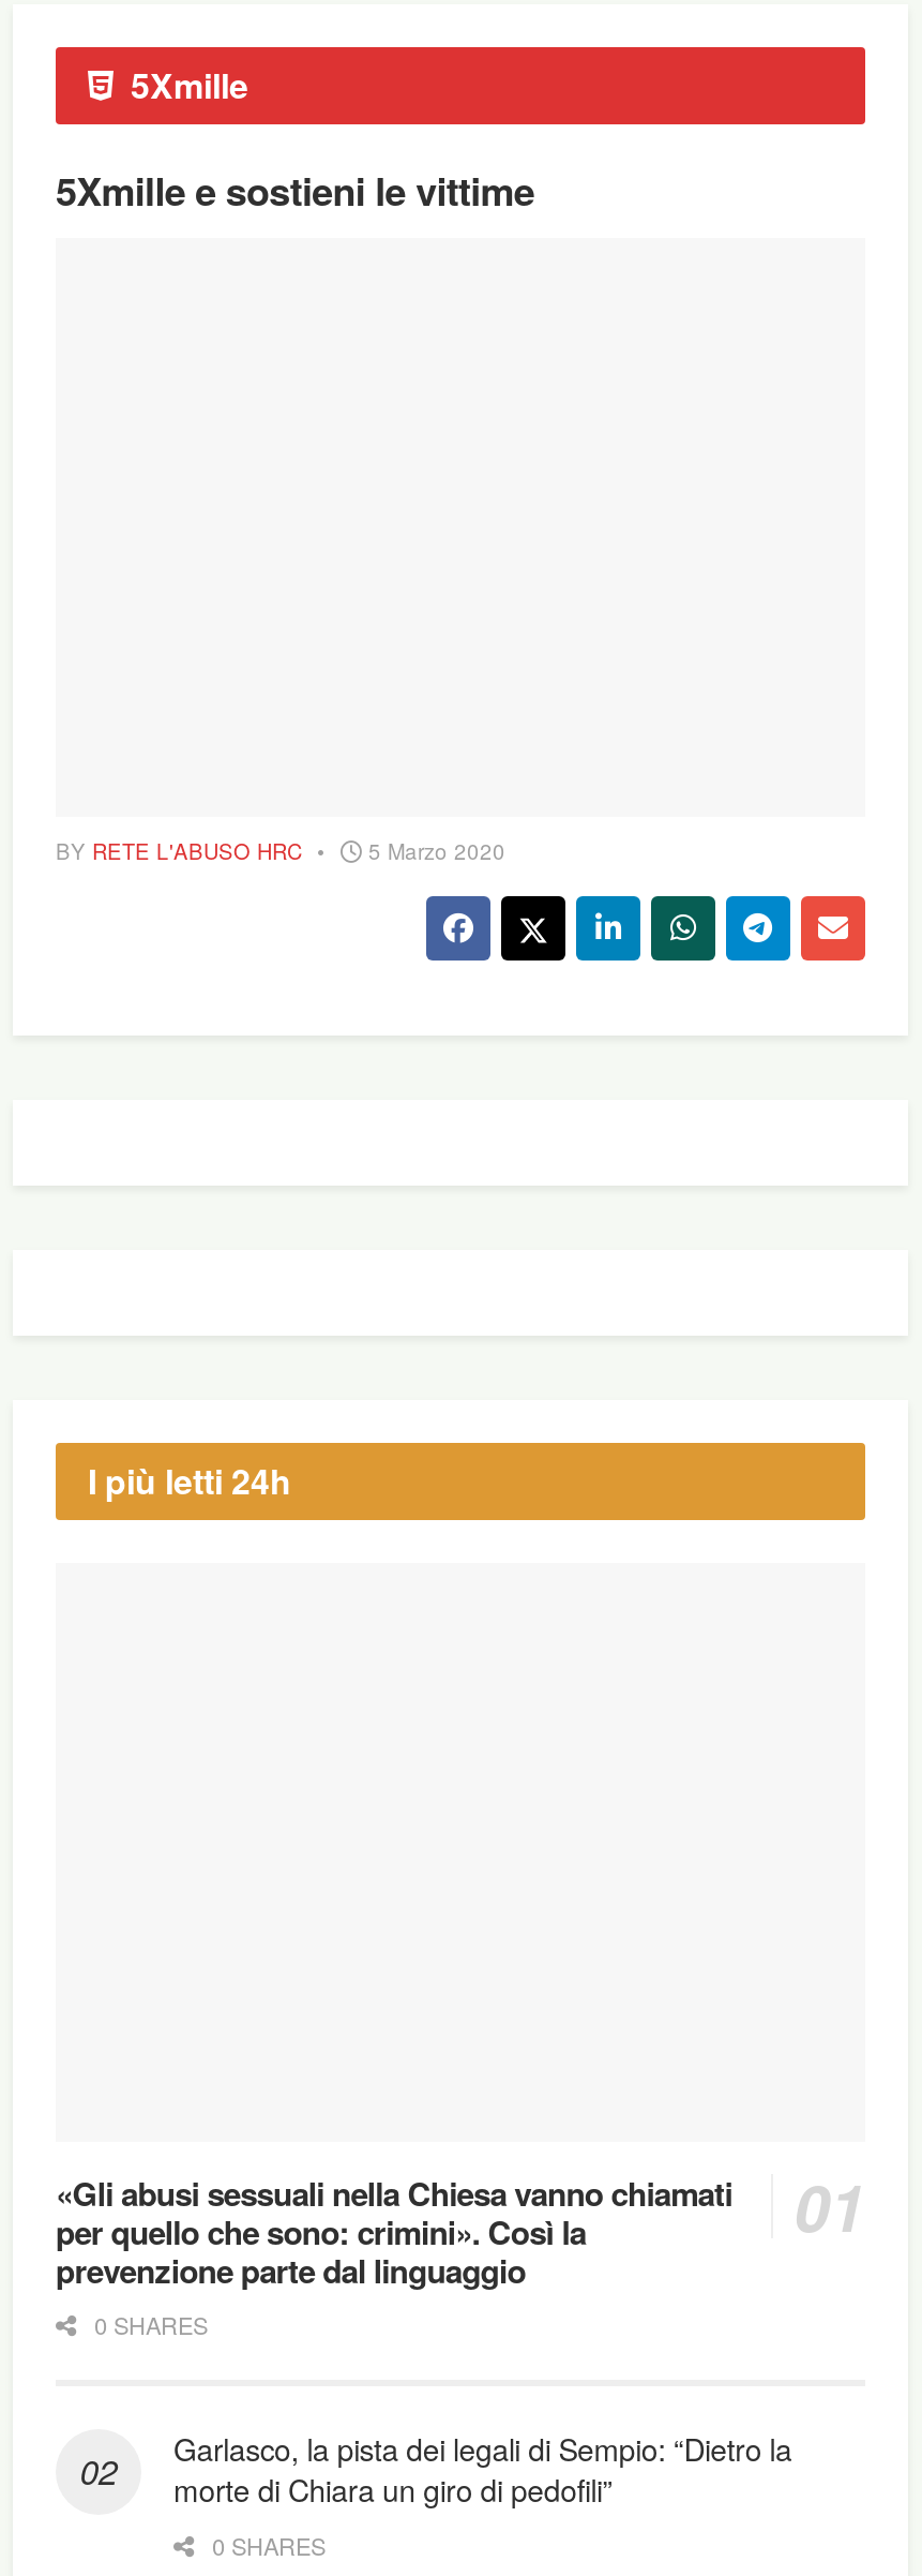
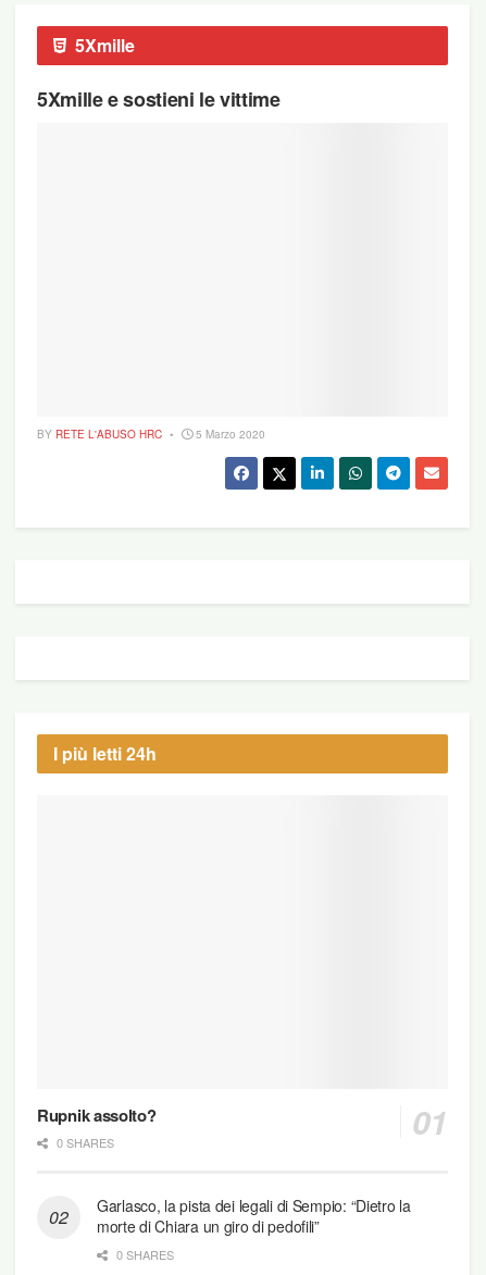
- «Gli abusi sessuali nella Chiesa vanno chiamati
- per quello che sono: crimini». Così la
- prevenzione parte dal linguaggio
+ Rupnik assolto?
